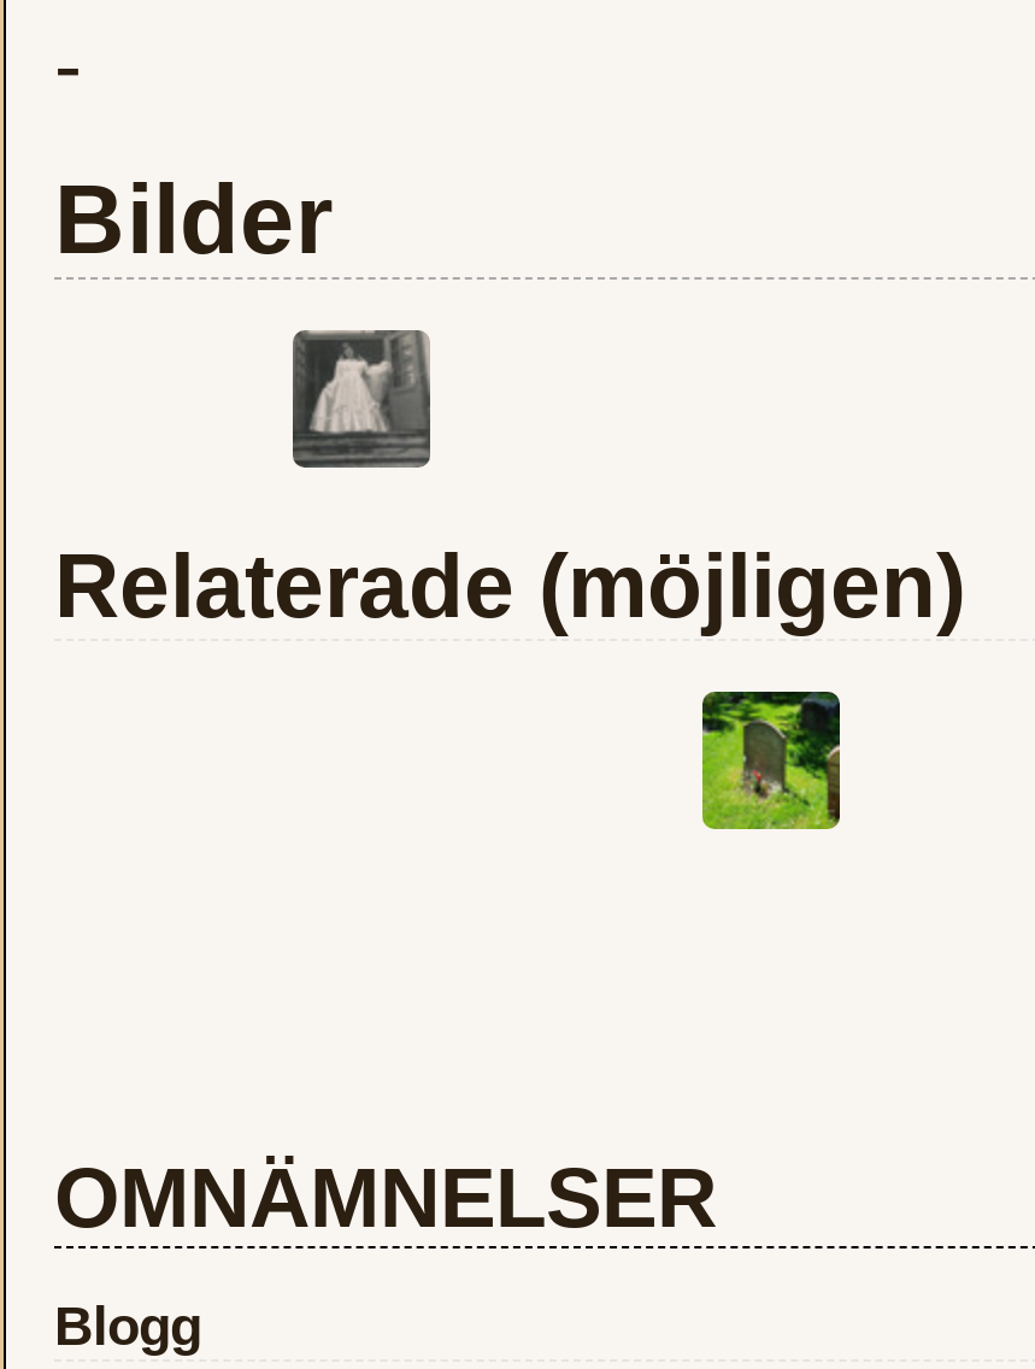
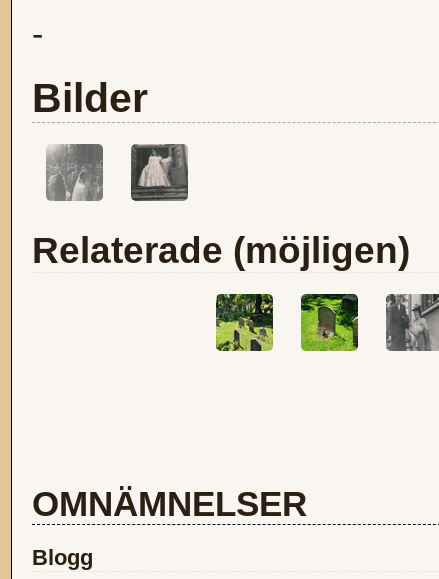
+ [image]

+ [image]

+ [image]
